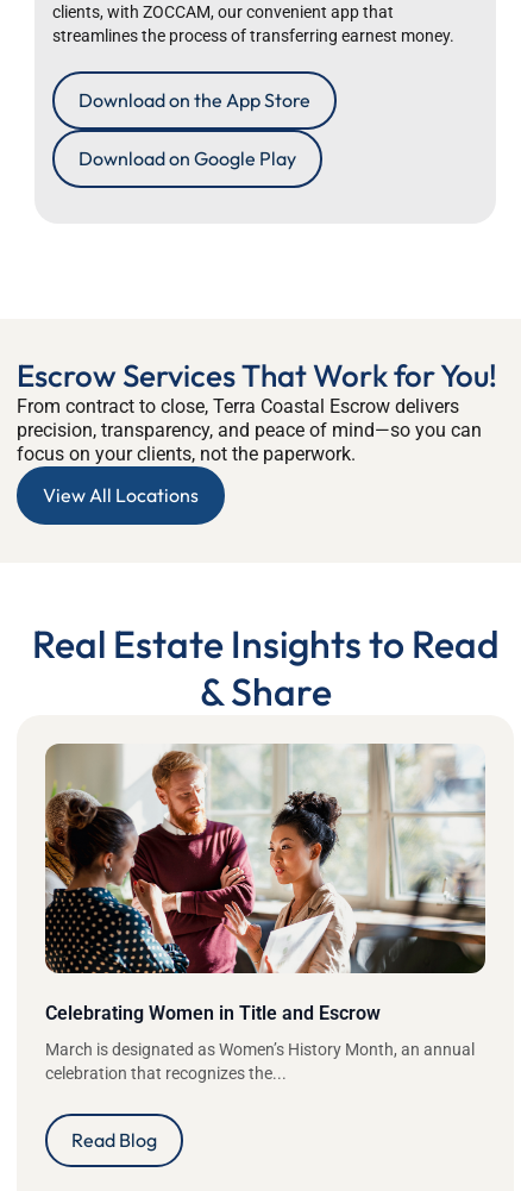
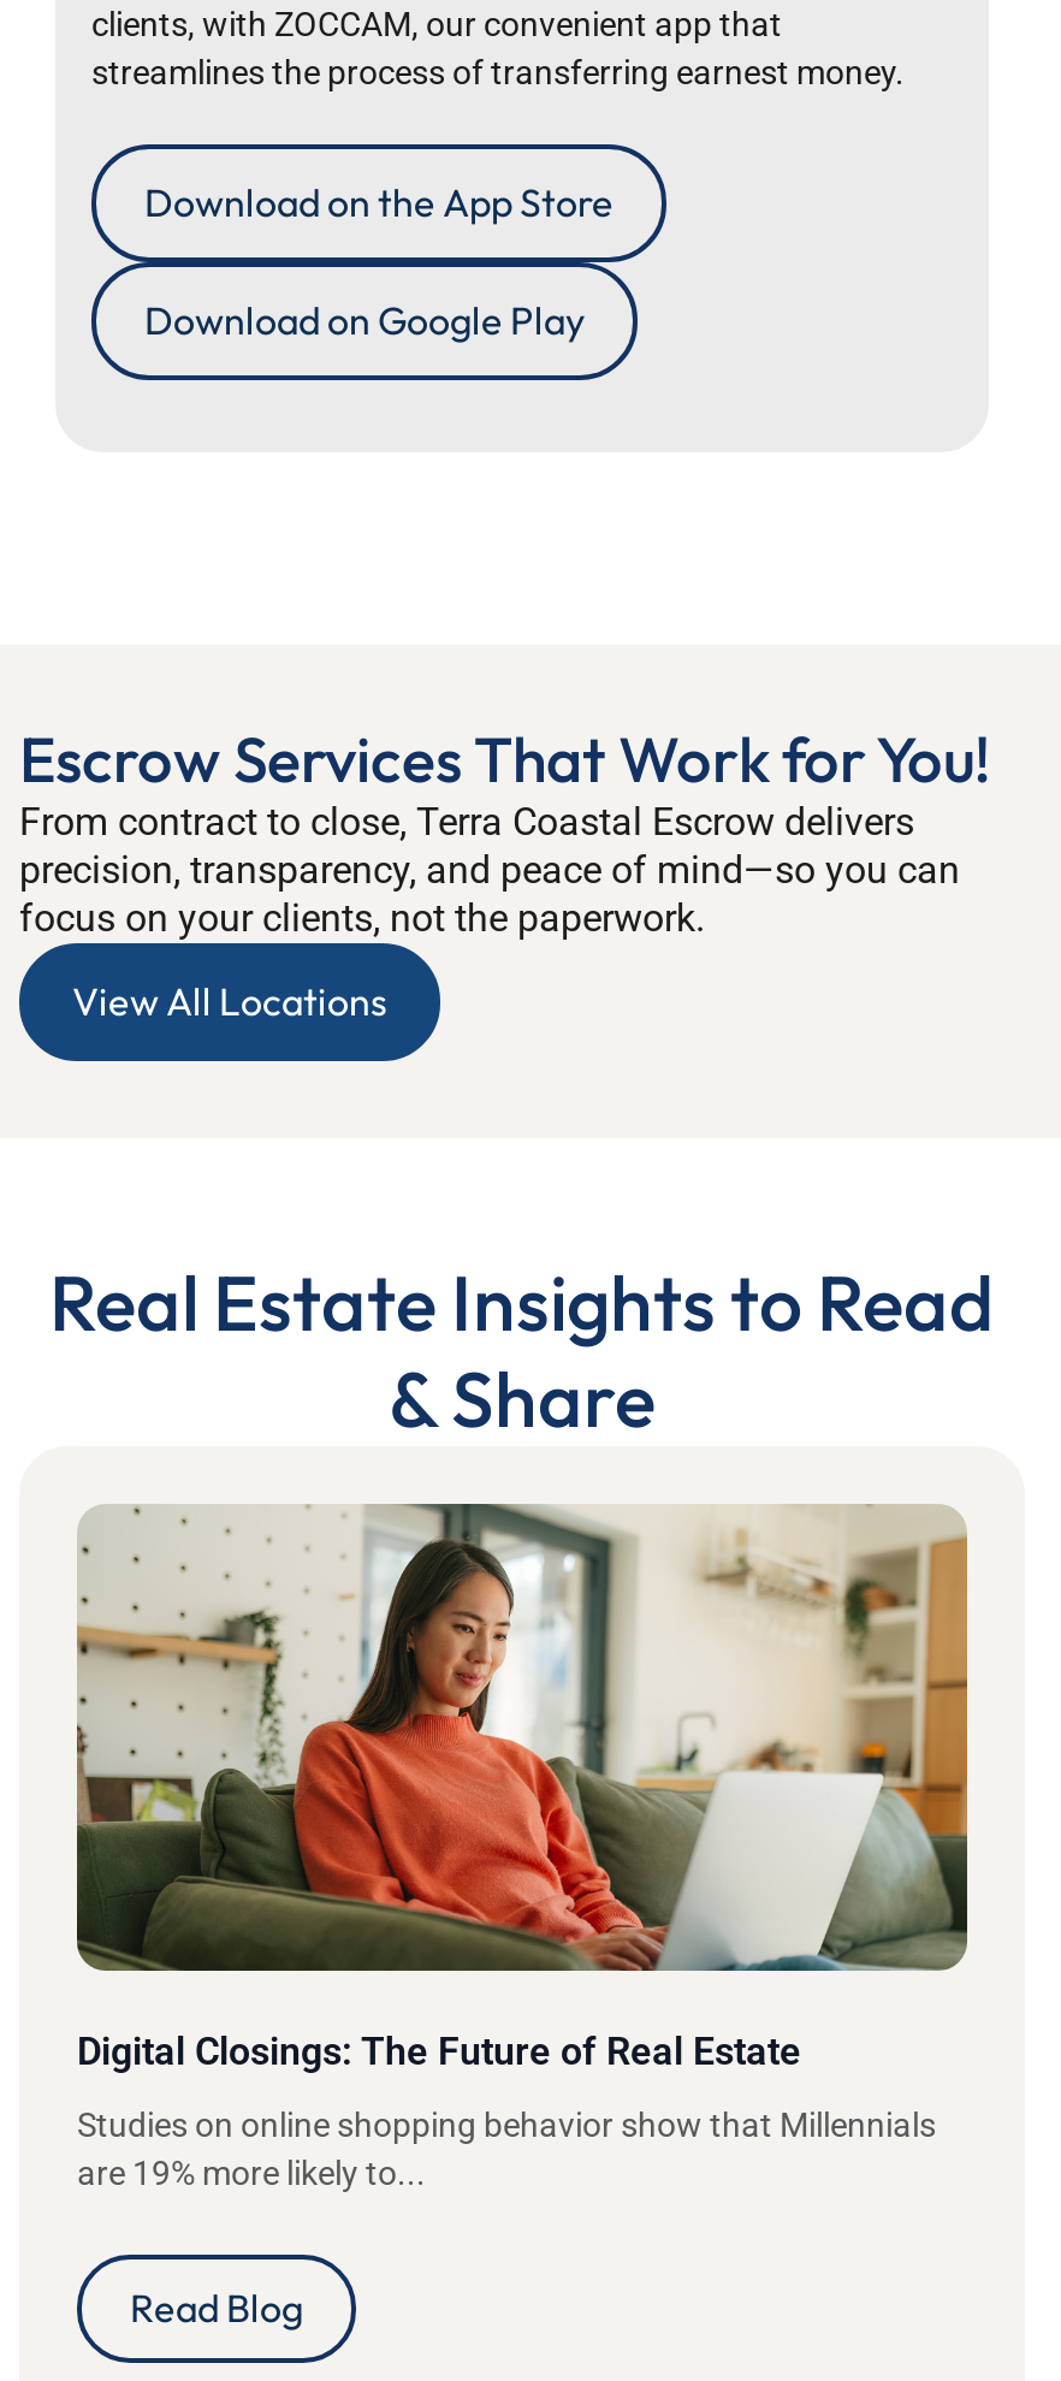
- [image]
- Celebrating Women in Title and Escrow
+ [image]
+ Digital Closings: The Future of Real Estate

- March is designated as Women’s History Month, an annual
- celebration that recognizes the...
+ Studies on online shopping behavior show that Millennials
+ are 19% more likely to...
